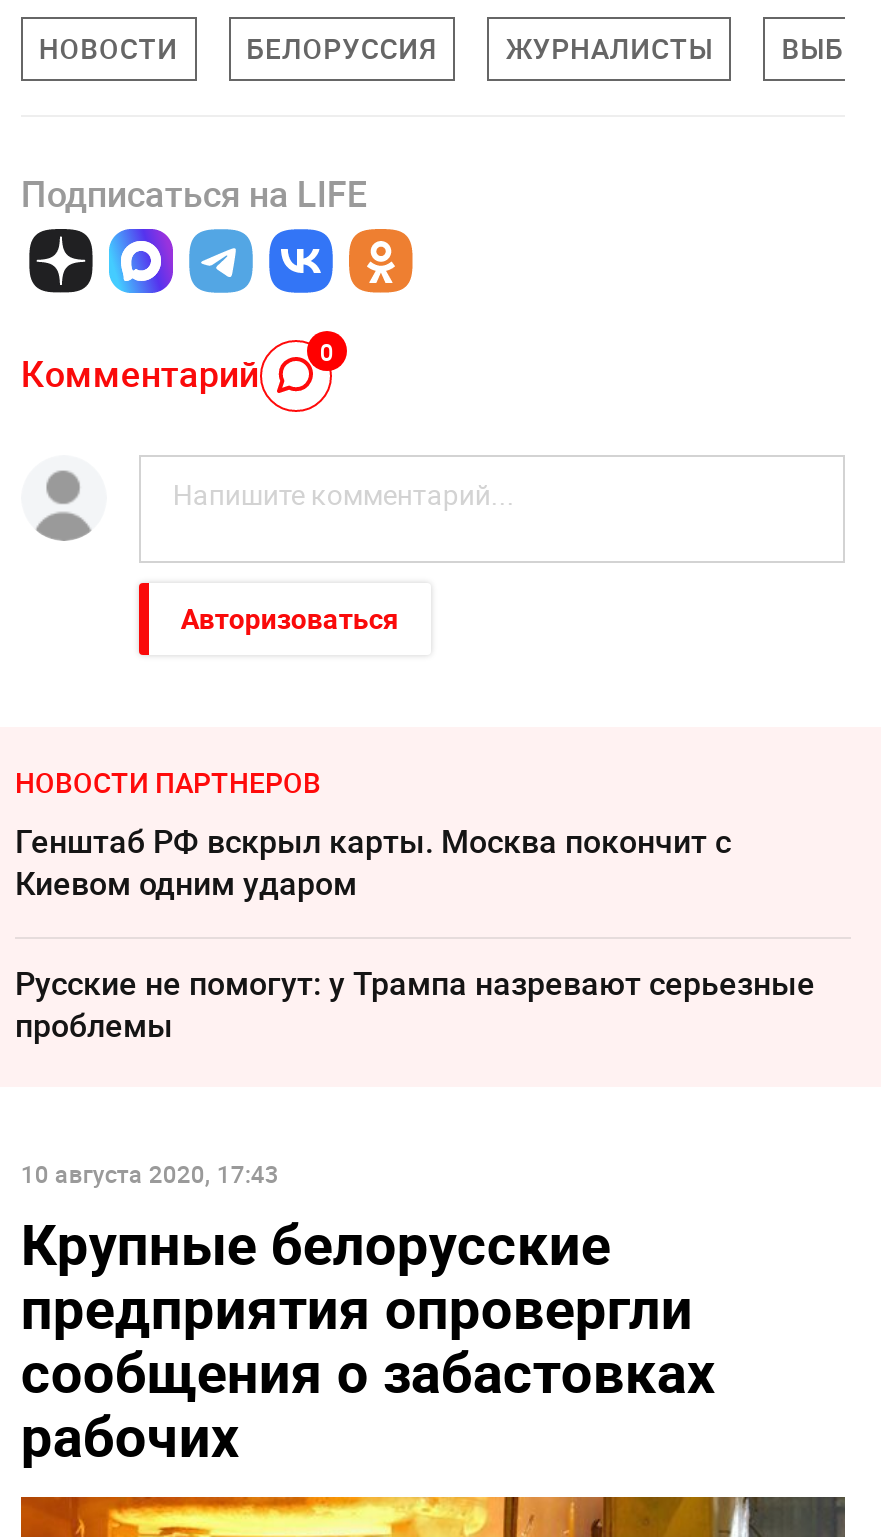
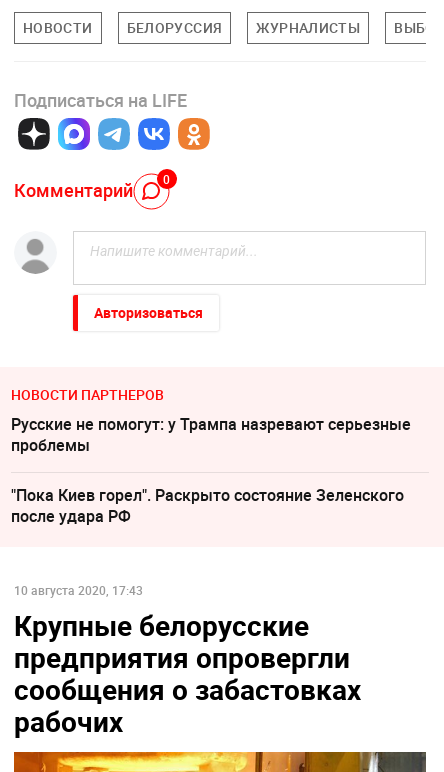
- Генштаб РФ вскрыл карты. Москва покончит с
- Киевом одним ударом

moved up: Русские не помогут: у Трампа назревают серьезные | проблемы

+ "Пока Киев горел". Раскрыто состояние Зеленского
+ после удара РФ
